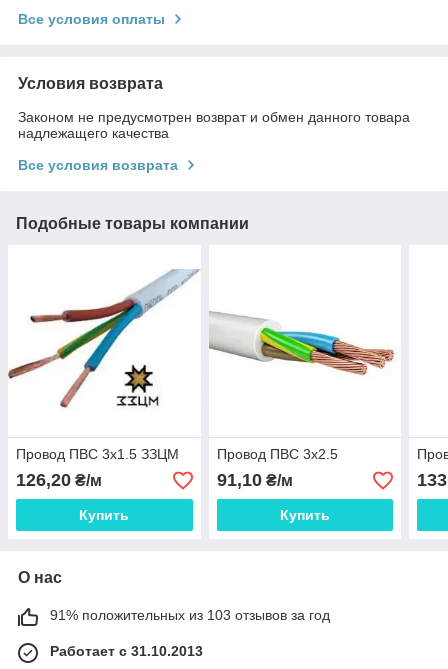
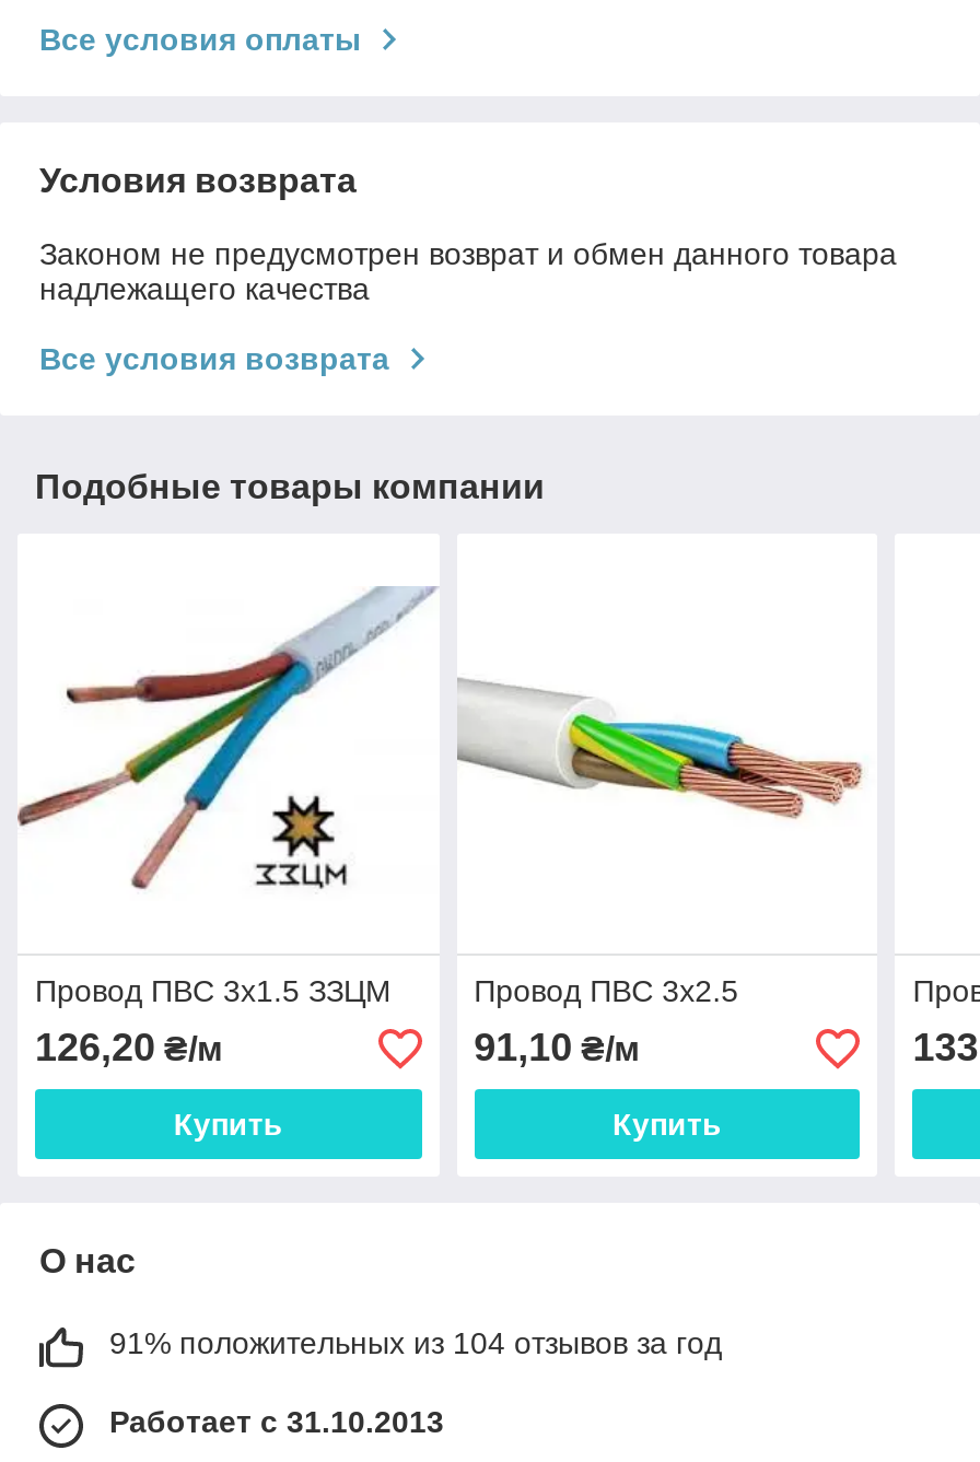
- 91% положительных из 103 отзывов за год
+ 91% положительных из 104 отзывов за год
